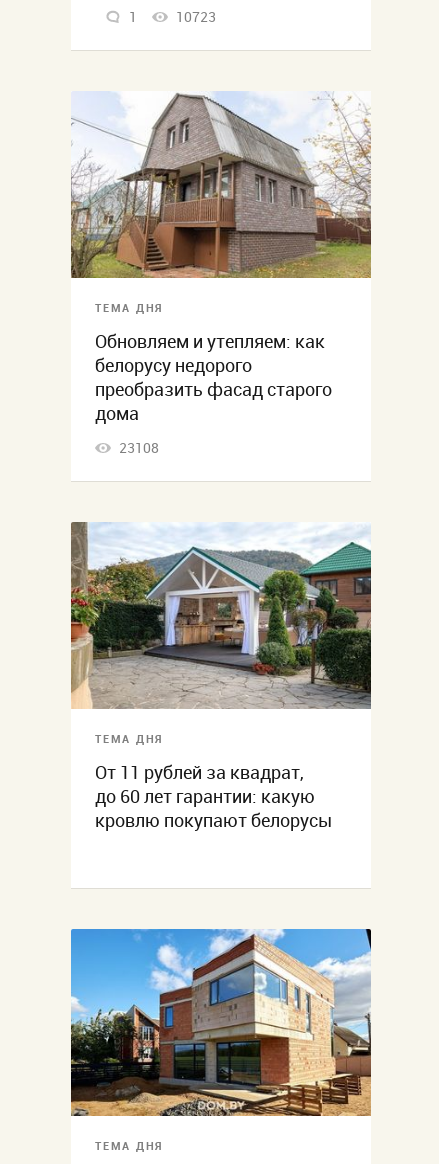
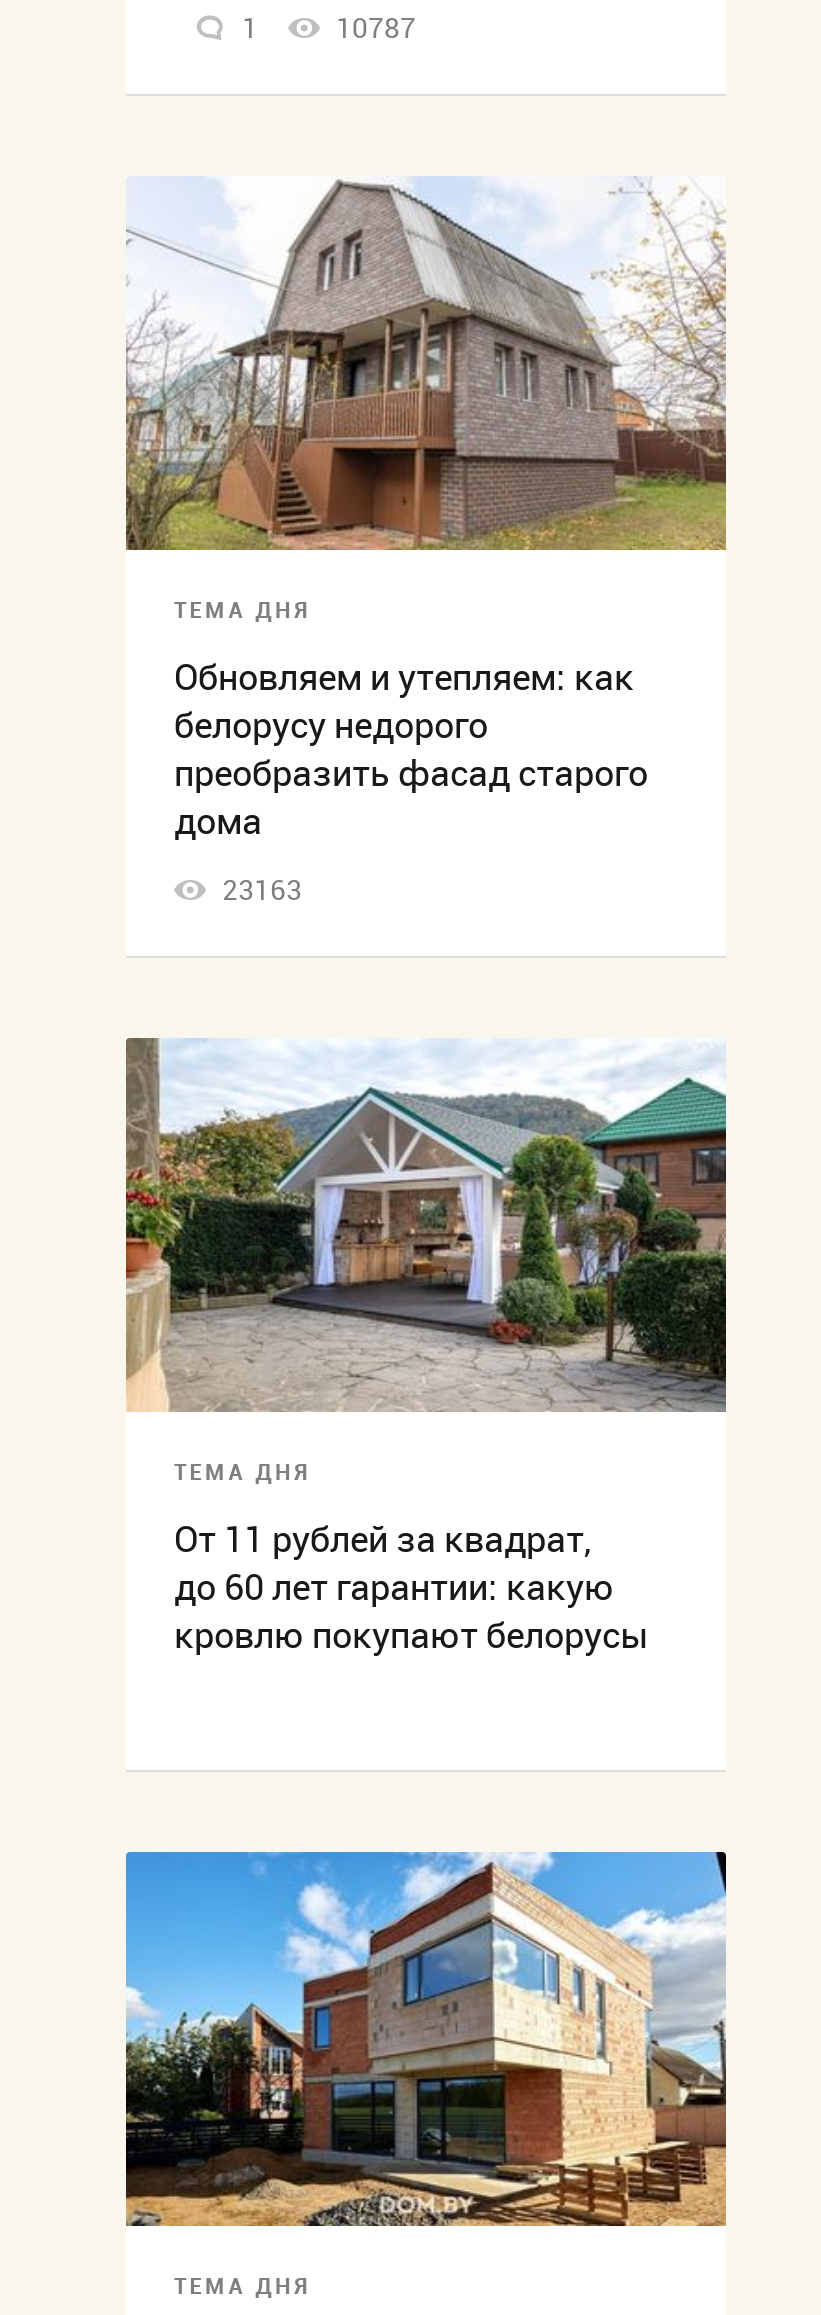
- 10723
+ 10787

- 23108
+ 23163
